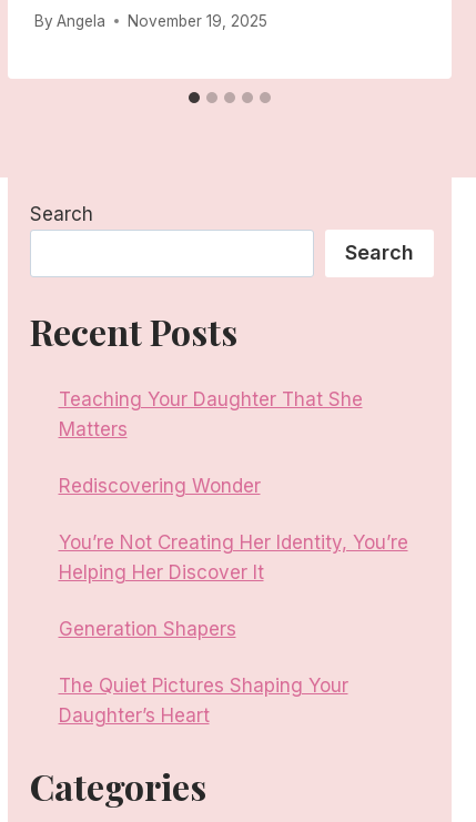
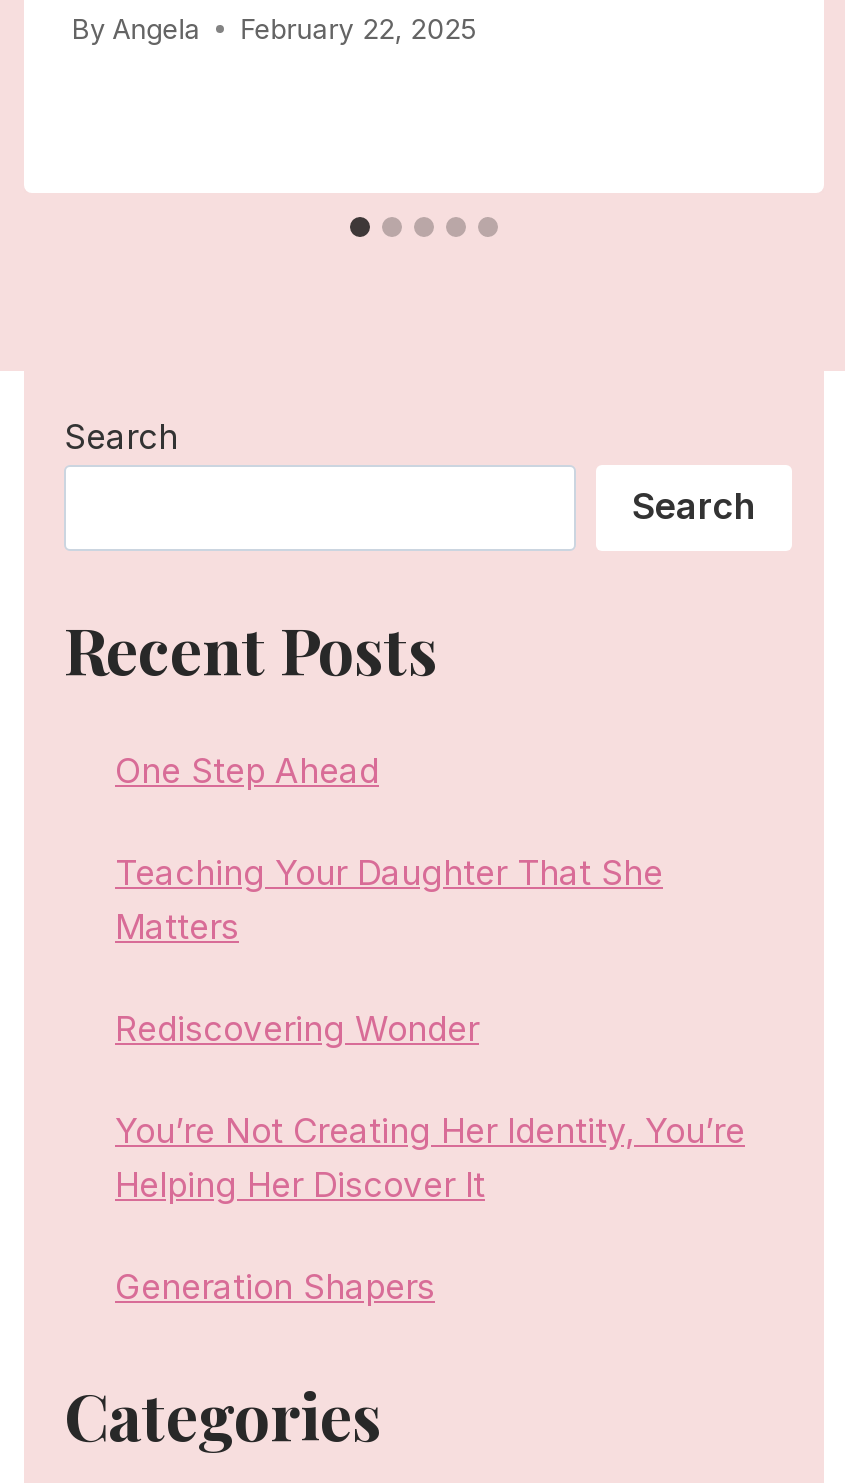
- By Angela November 19, 2025
+ By Angela February 22, 2025

moved down: Search | Search | Recent Posts

+ One Step Ahead

moved down: Teaching Your Daughter That She | Matters | Rediscovering Wonder | You’re Not Creating Her Identity, You’re | Helping Her Discover It | Generation Shapers

- The Quiet Pictures Shaping Your
- Daughter’s Heart
